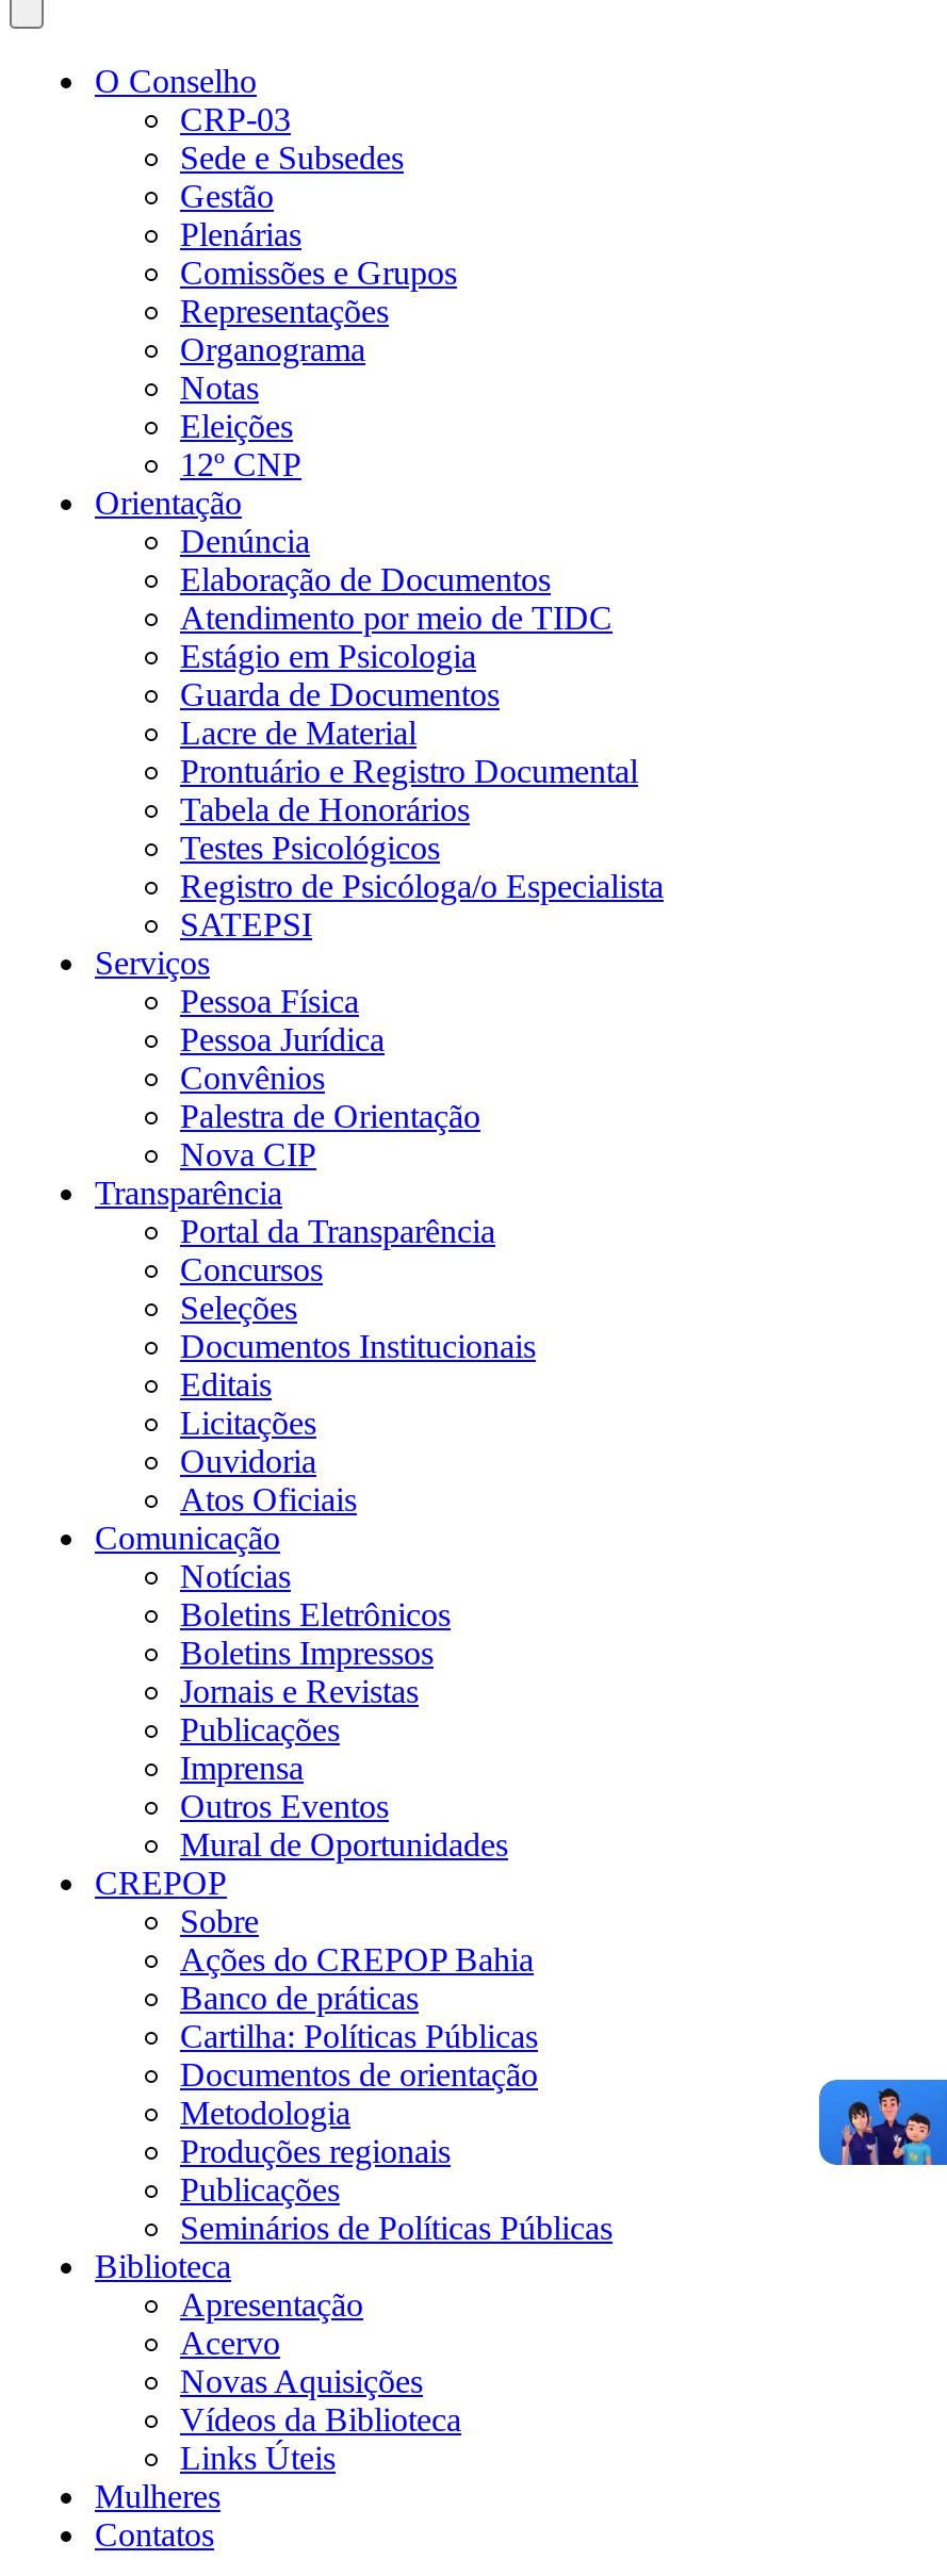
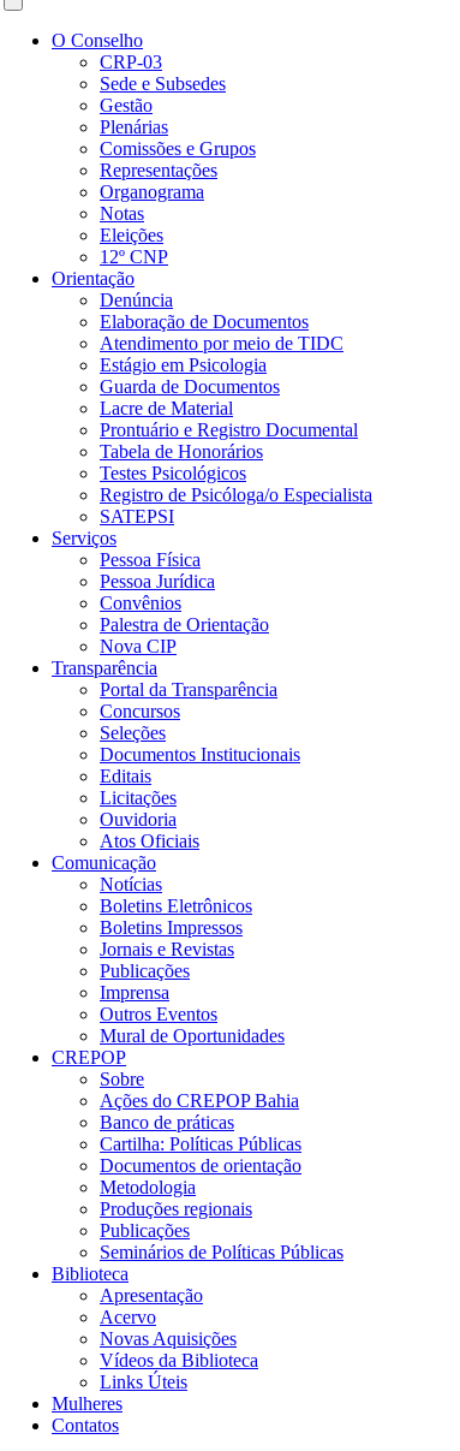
- [image]
